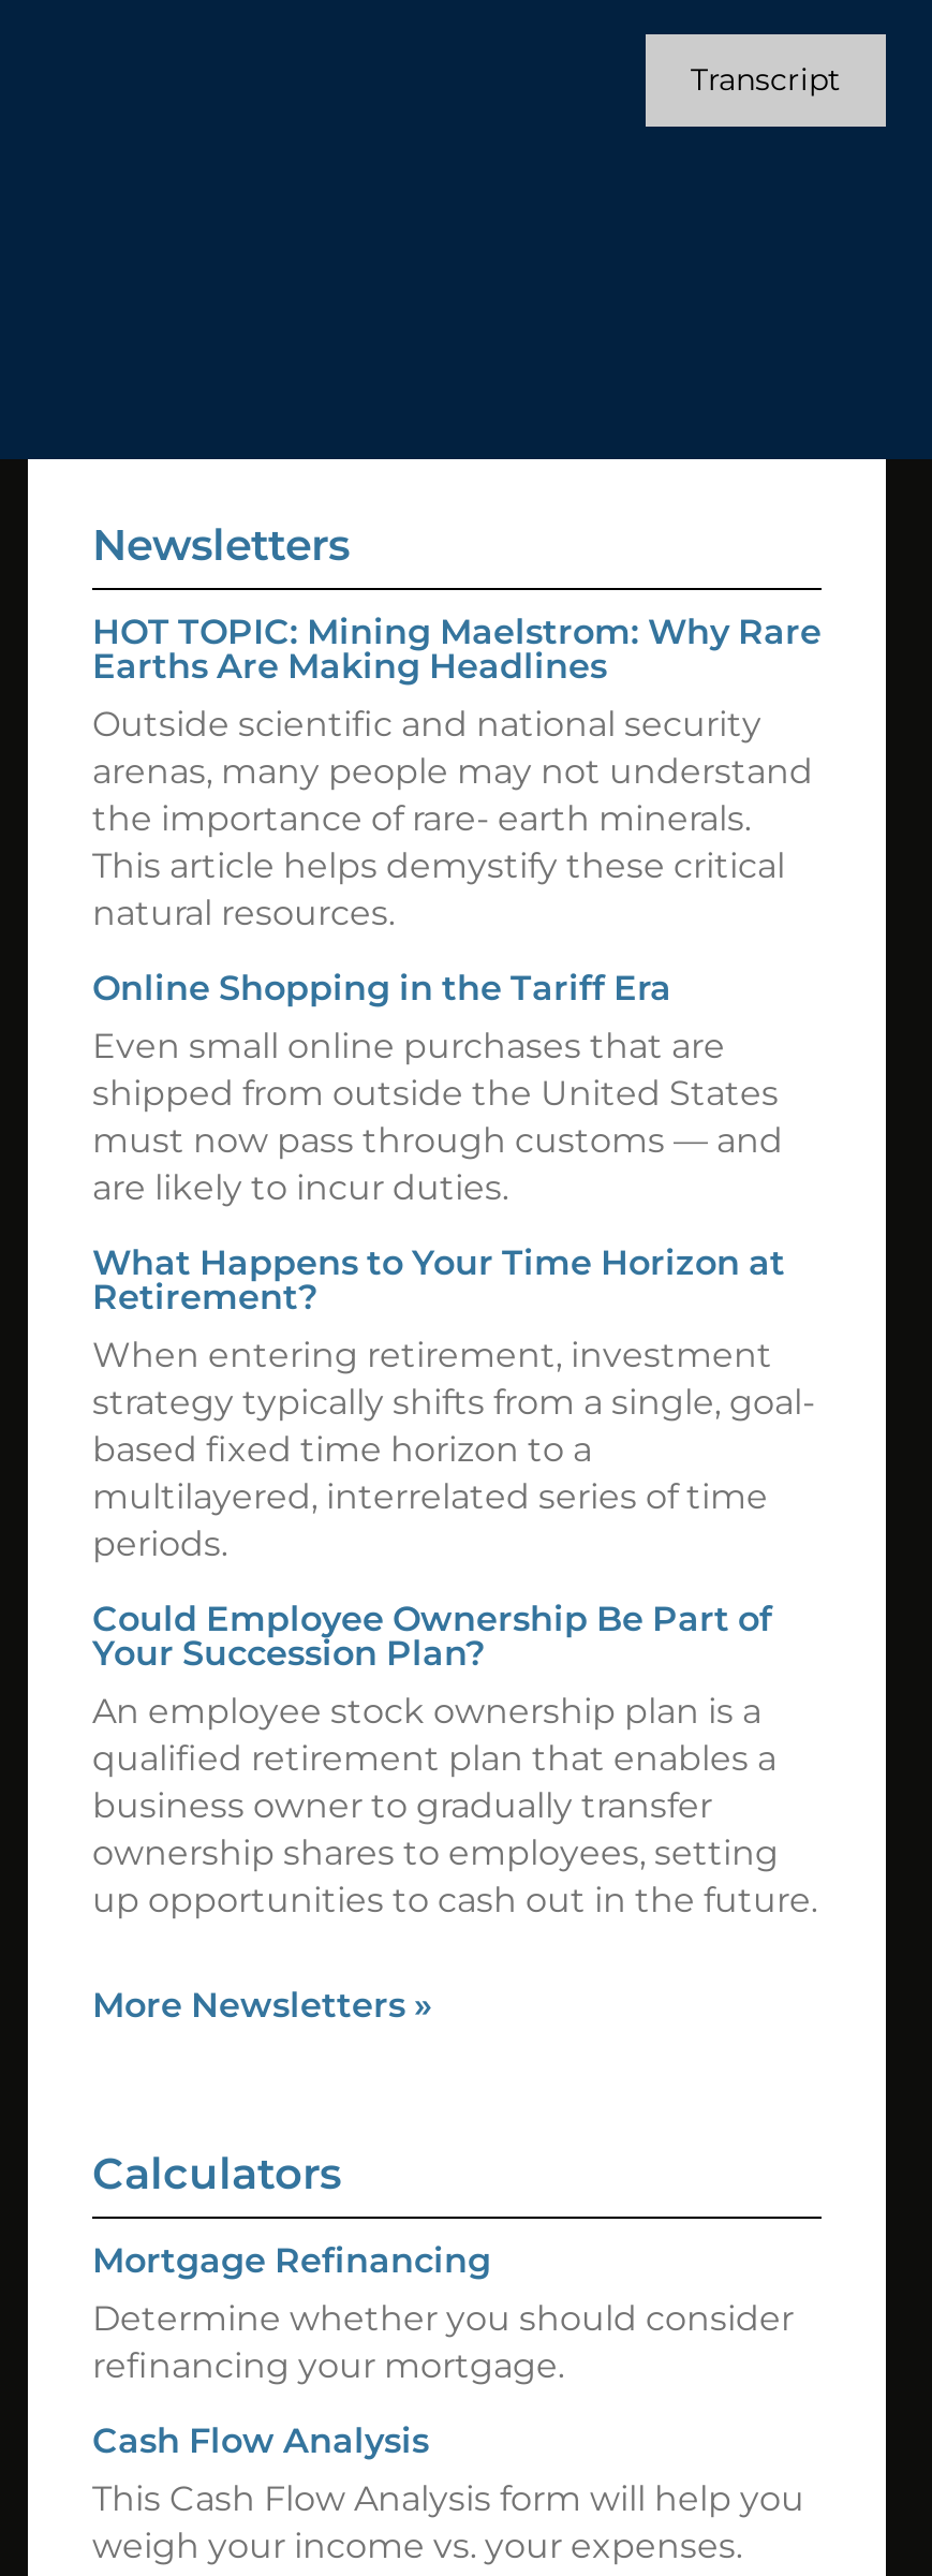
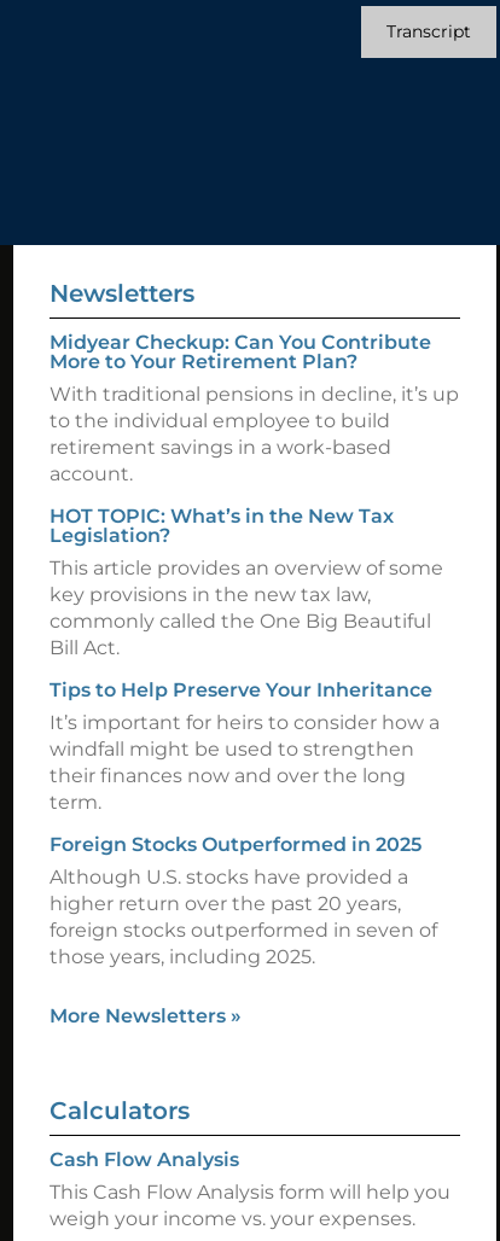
- HOT TOPIC: Mining Maelstrom: Why Rare
- Earths Are Making Headlines
- Outside scientific and national security
- arenas, many people may not understand
- the importance of rare- earth minerals.
- This article helps demystify these critical
- natural resources.
+ Midyear Checkup: Can You Contribute
+ More to Your Retirement Plan?
+ With traditional pensions in decline, it’s up
+ to the individual employee to build
+ retirement savings in a work-based
+ account.

- Online Shopping in the Tariff Era
- Even small online purchases that are
- shipped from outside the United States
- must now pass through customs — and
- are likely to incur duties.
+ HOT TOPIC: What’s in the New Tax
+ Legislation?
+ This article provides an overview of some
+ key provisions in the new tax law,
+ commonly called the One Big Beautiful
+ Bill Act.

- What Happens to Your Time Horizon at
- Retirement?
- When entering retirement, investment
- strategy typically shifts from a single, goal-
- based fixed time horizon to a
- multilayered, interrelated series of time
- periods.
+ Tips to Help Preserve Your Inheritance
+ It’s important for heirs to consider how a
+ windfall might be used to strengthen
+ their finances now and over the long
+ term.

- Could Employee Ownership Be Part of
- Your Succession Plan?
- An employee stock ownership plan is a
- qualified retirement plan that enables a
- business owner to gradually transfer
- ownership shares to employees, setting
- up opportunities to cash out in the future.
+ Foreign Stocks Outperformed in 2025
+ Although U.S. stocks have provided a
+ higher return over the past 20 years,
+ foreign stocks outperformed in seven of
+ those years, including 2025.

- Mortgage Refinancing
- Determine whether you should consider
- refinancing your mortgage.
